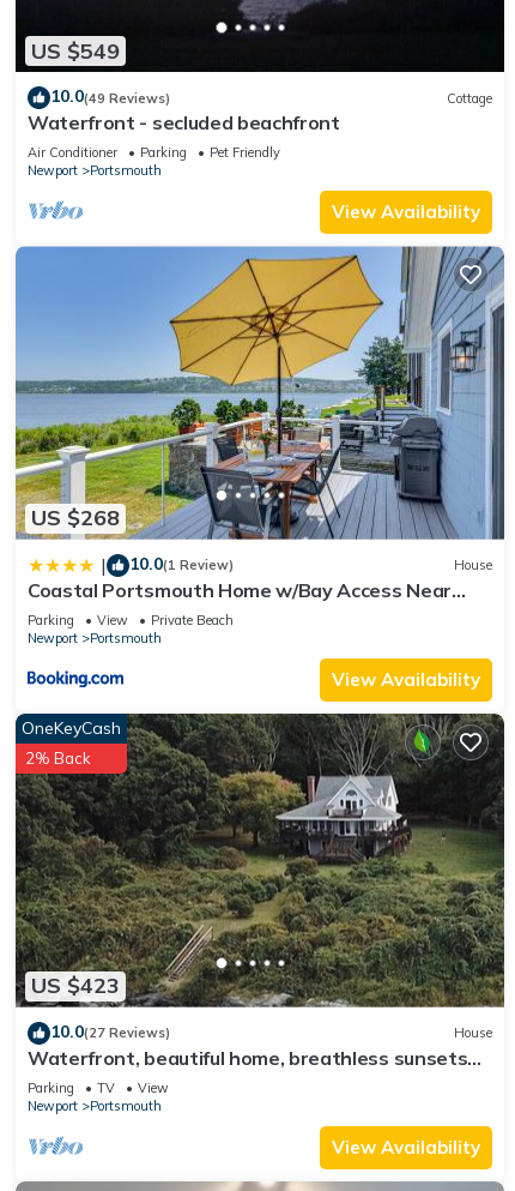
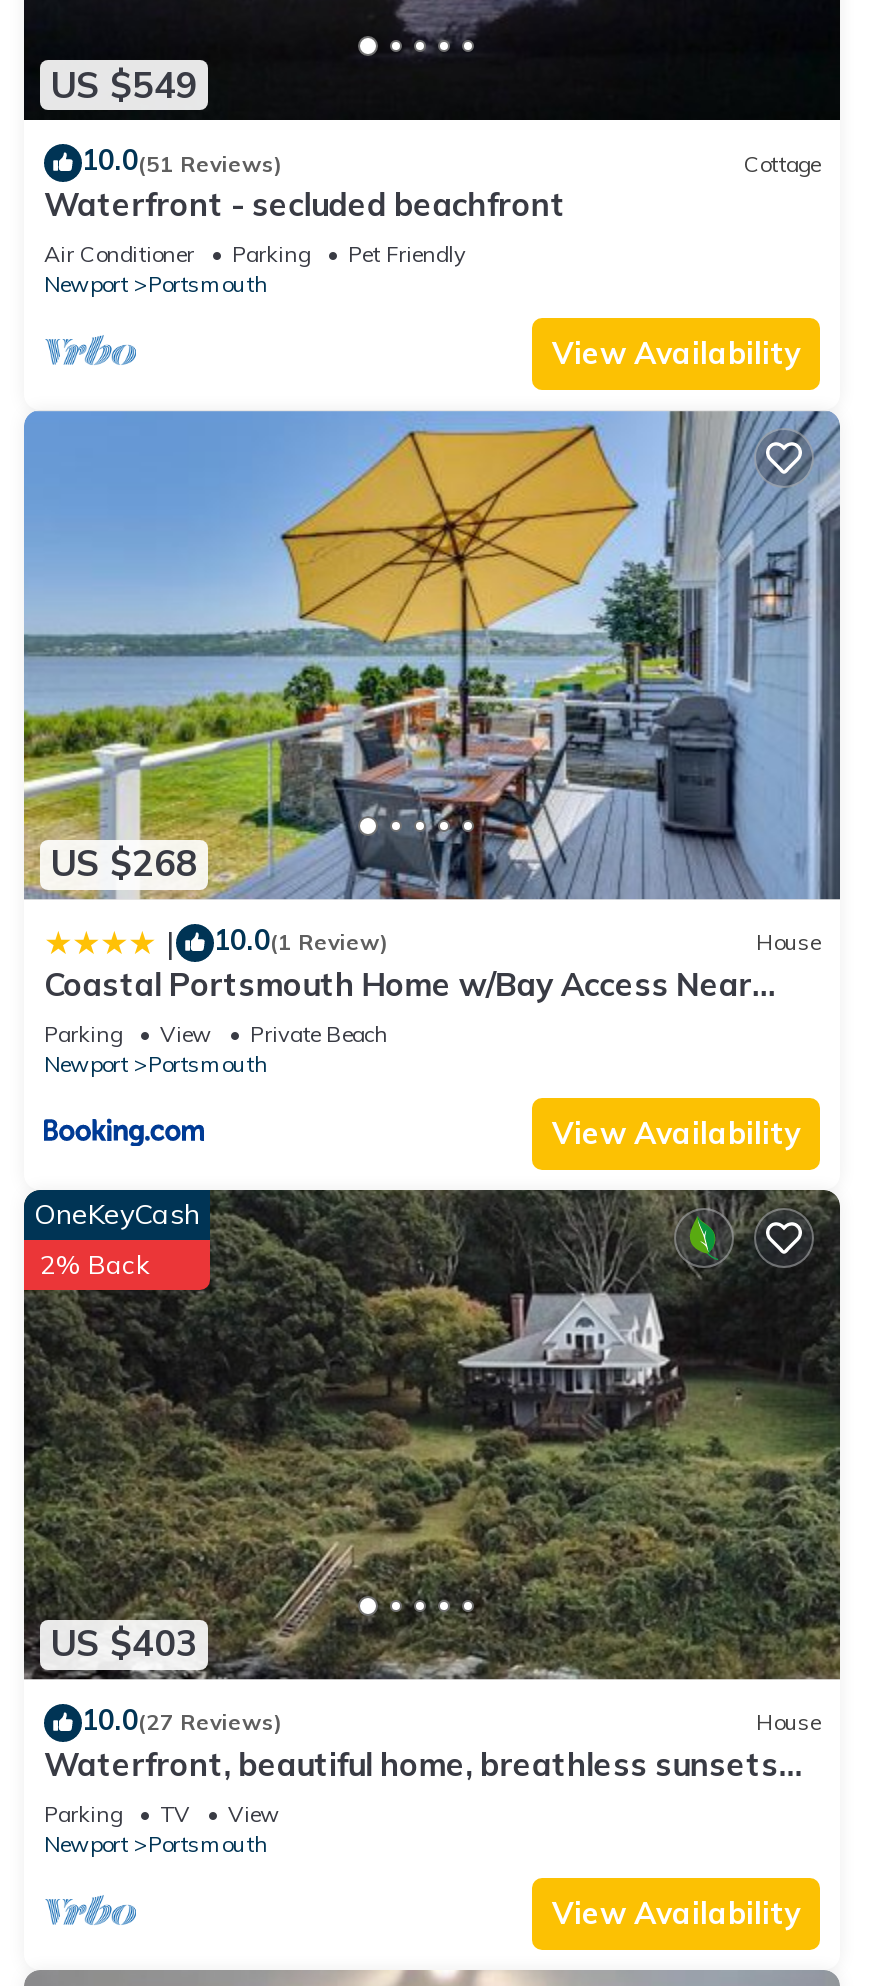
- 10.0(49 Reviews)
+ 10.0(51 Reviews)

- US $423
+ US $403
